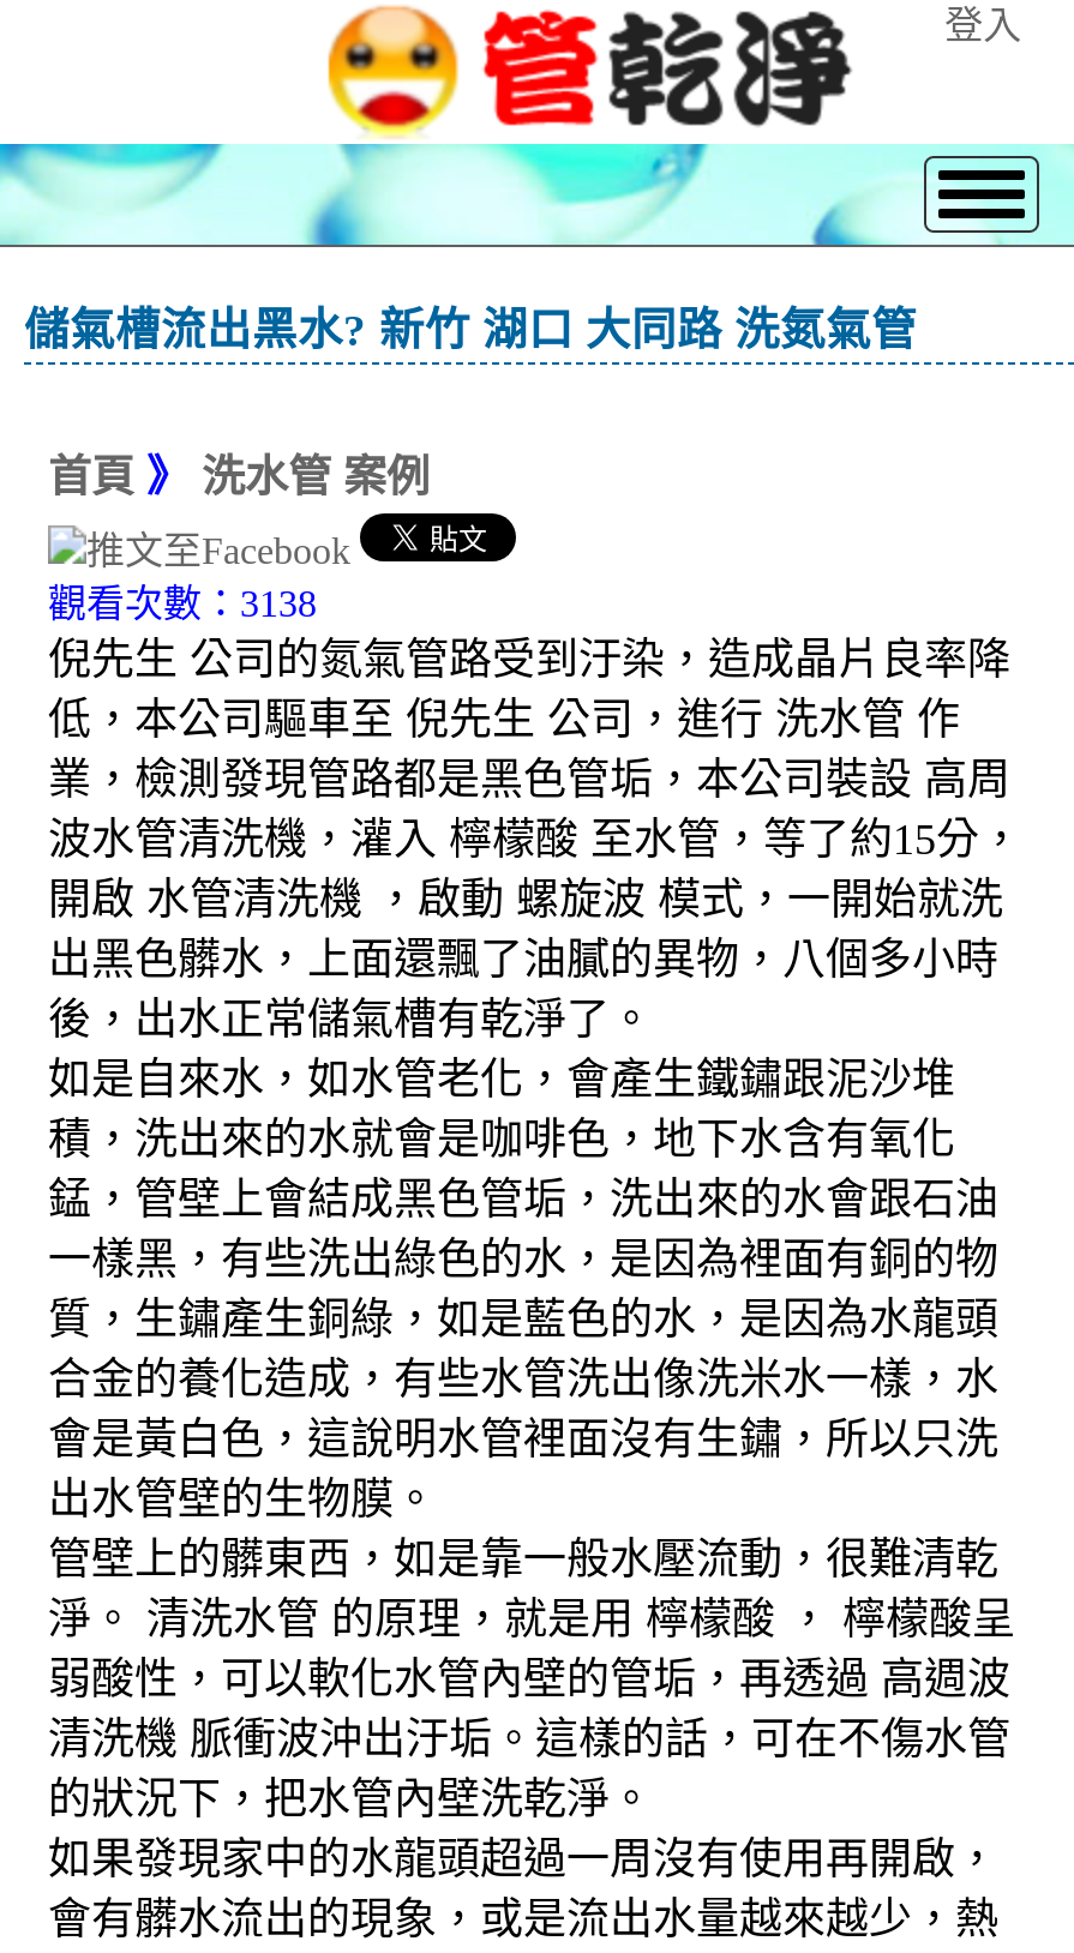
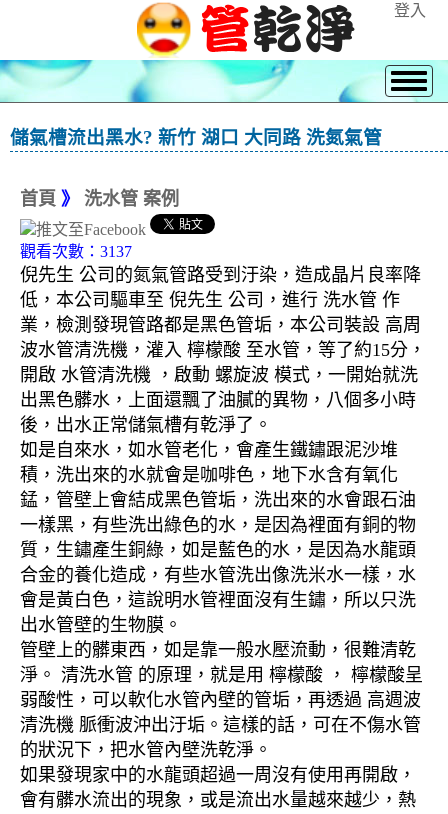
- 觀看次數：3138
+ 觀看次數：3137
